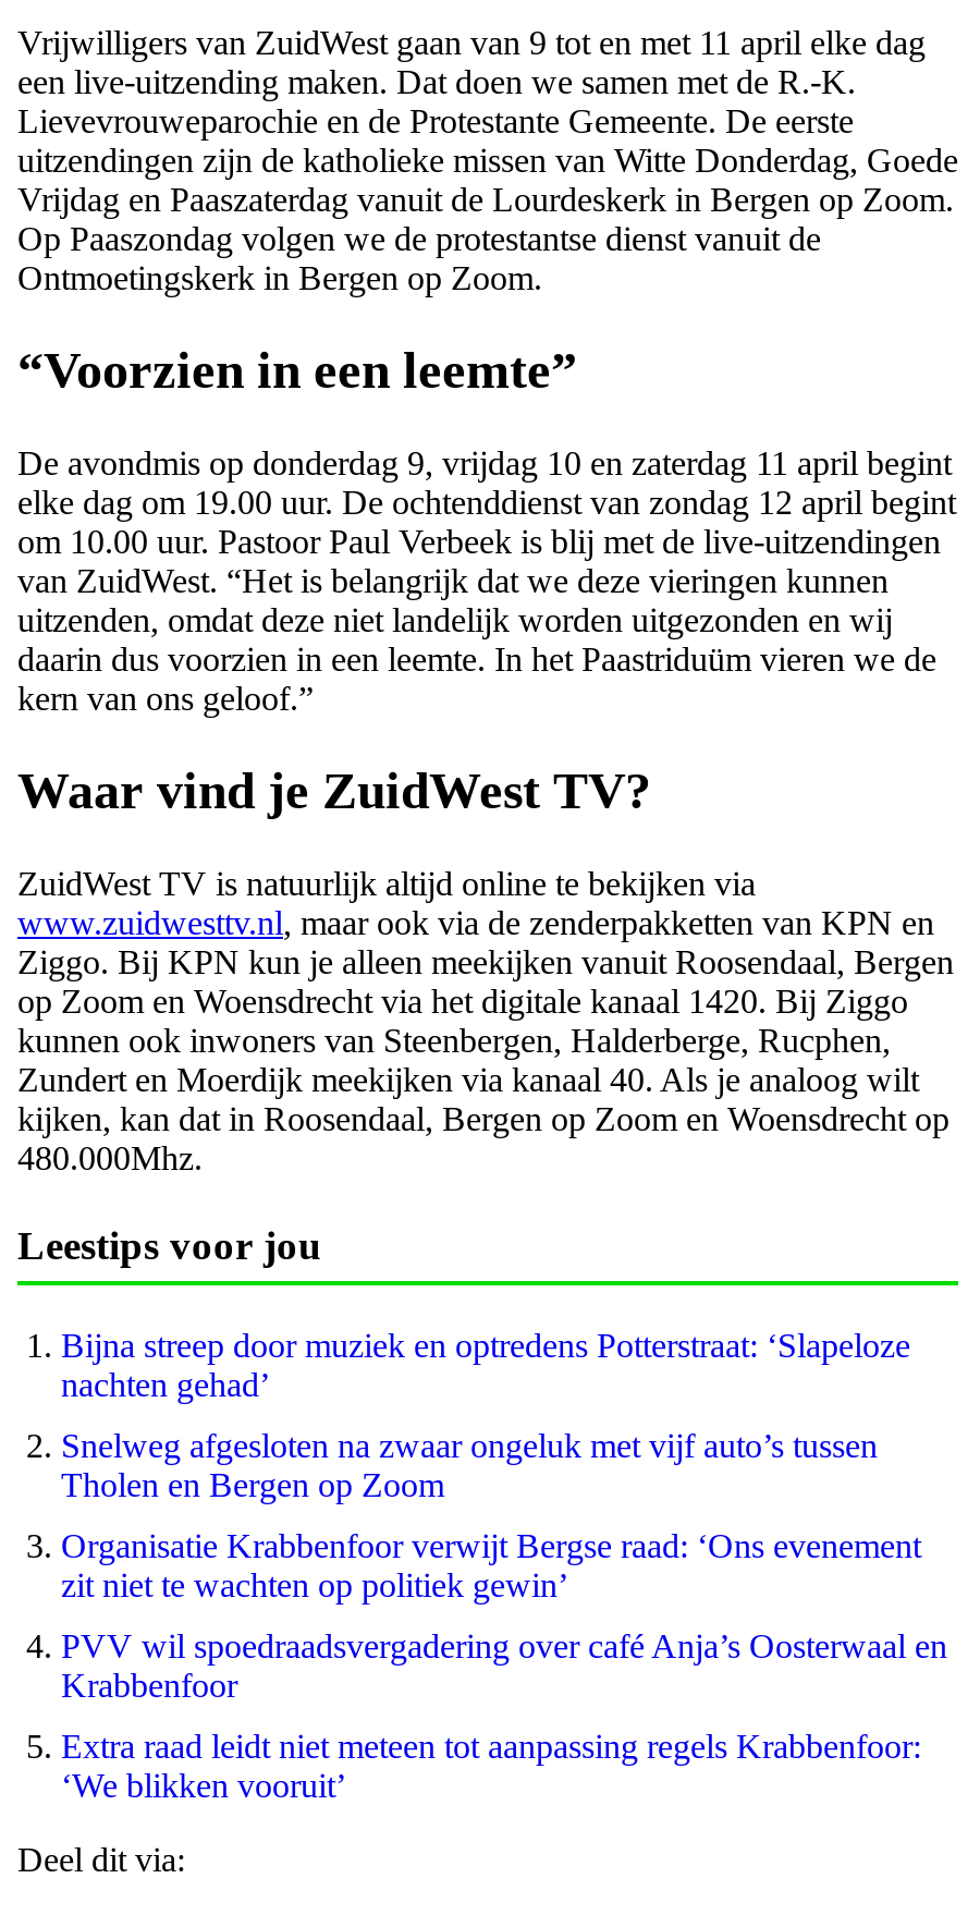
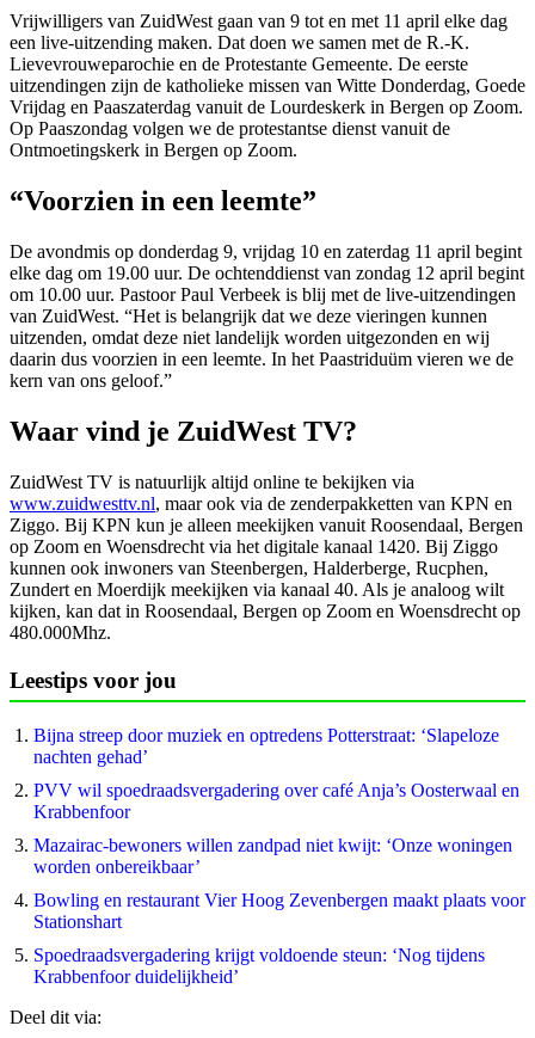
- Snelweg afgesloten na zwaar ongeluk met vijf auto’s tussen
- Tholen en Bergen op Zoom
- Organisatie Krabbenfoor verwijt Bergse raad: ‘Ons evenement
- zit niet te wachten op politiek gewin’

moved up: PVV wil spoedraadsvergadering over café Anja’s Oosterwaal en | Krabbenfoor

- Extra raad leidt niet meteen tot aanpassing regels Krabbenfoor:
- ‘We blikken vooruit’
+ Mazairac-bewoners willen zandpad niet kwijt: ‘Onze woningen
+ worden onbereikbaar’
+ Bowling en restaurant Vier Hoog Zevenbergen maakt plaats voor
+ Stationshart
+ Spoedraadsvergadering krijgt voldoende steun: ‘Nog tijdens
+ Krabbenfoor duidelijkheid’
